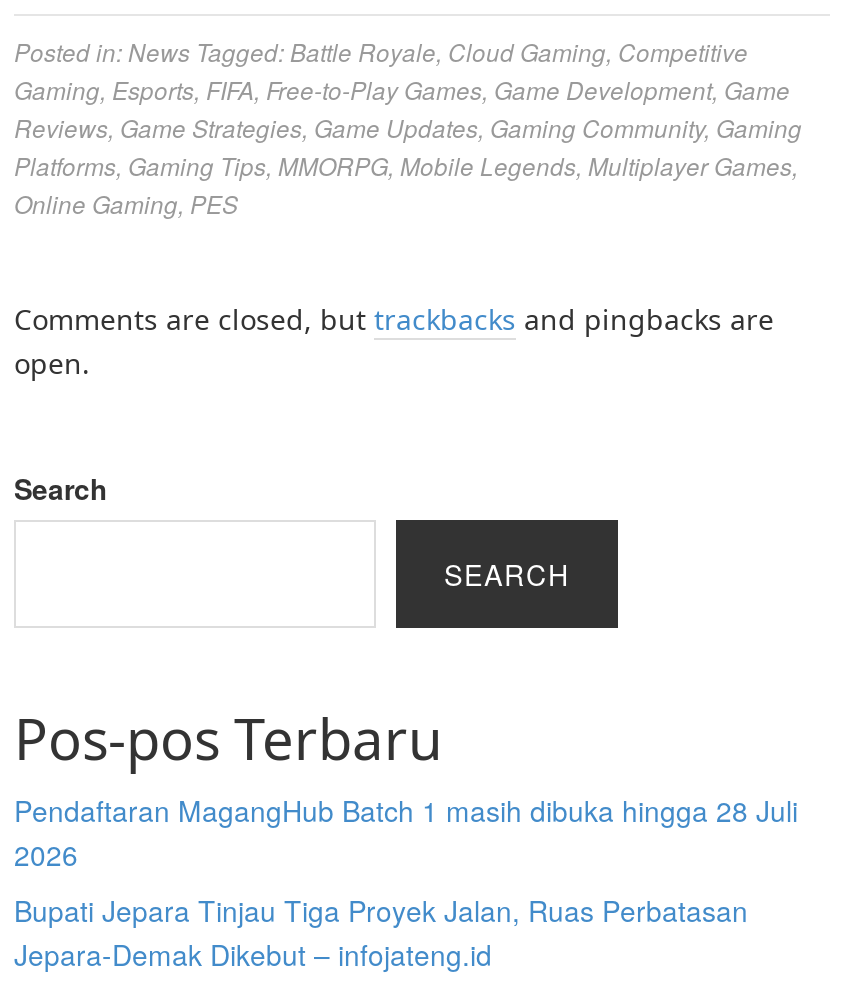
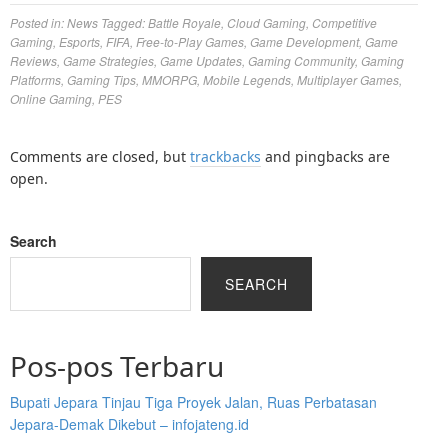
- Pendaftaran MagangHub Batch 1 masih dibuka hingga 28 Juli
- 2026
